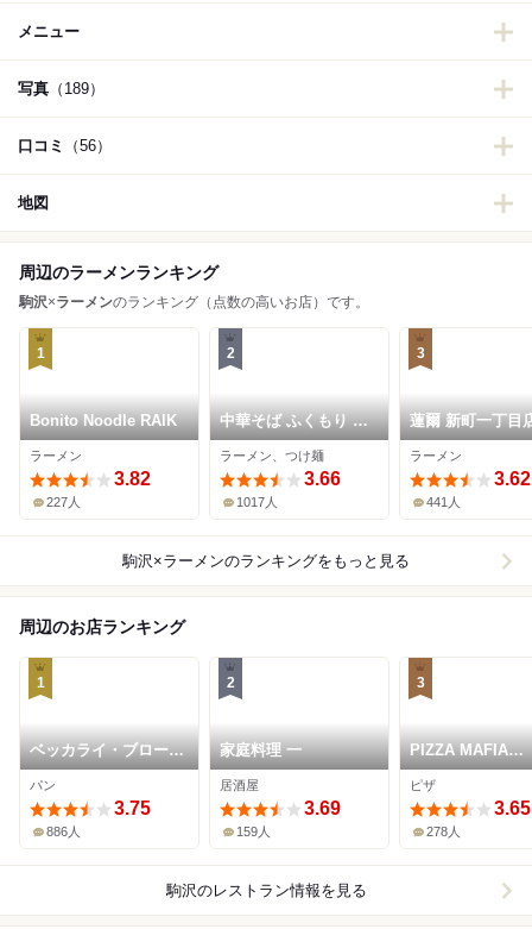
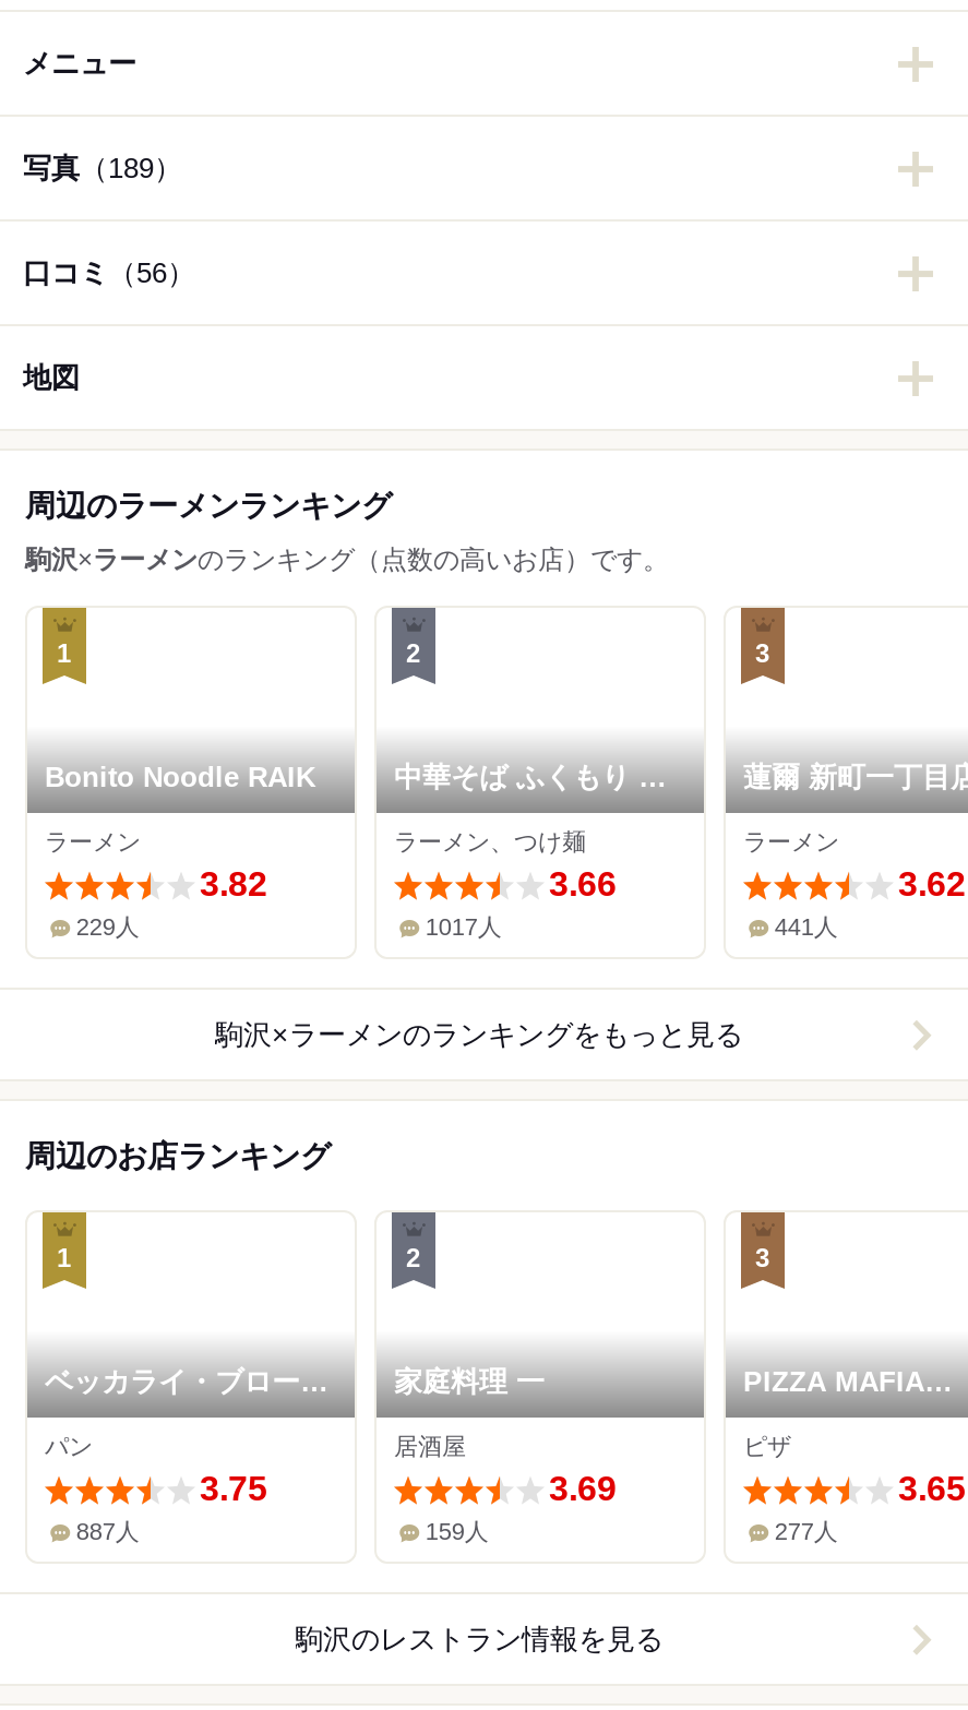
- 227人
+ 229人

- 886人
+ 887人

- 278人
+ 277人
